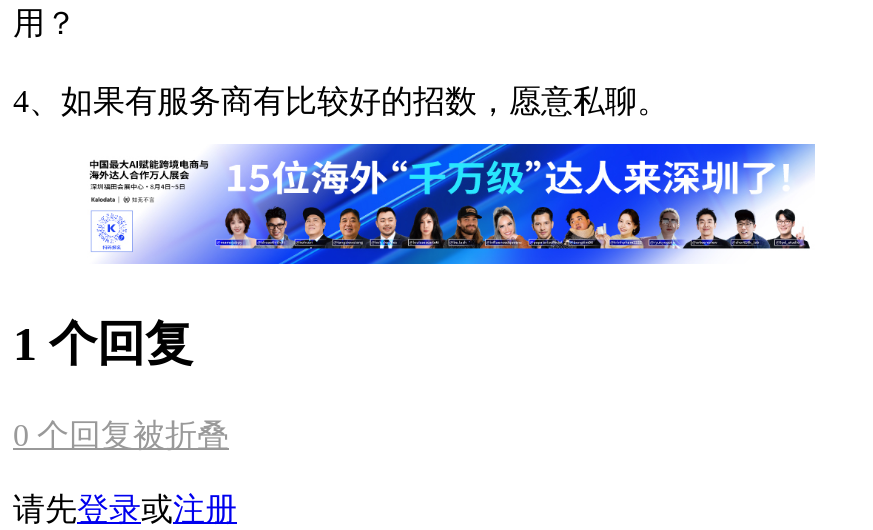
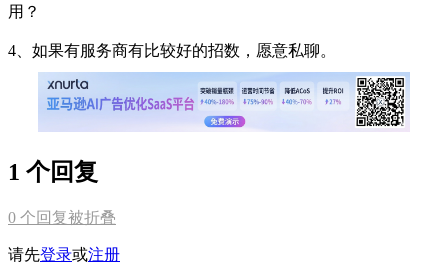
- [image]
+ [image]
